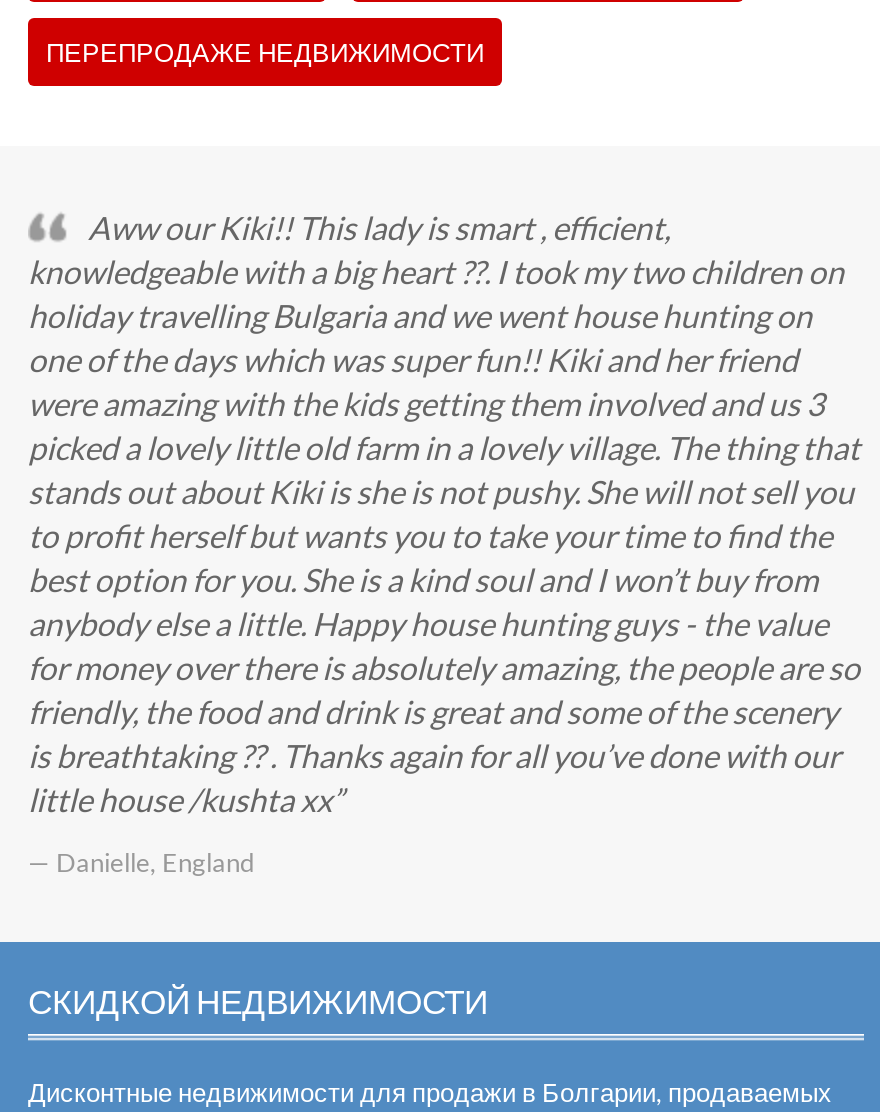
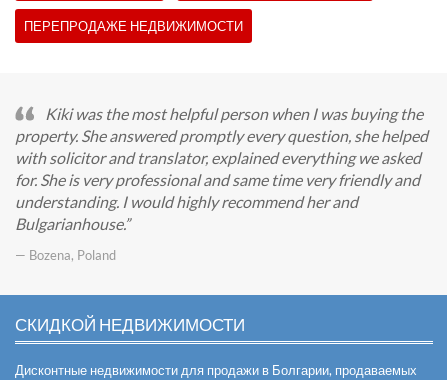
- Aww our Kiki!! This lady is smart , efficient,
- knowledgeable with a big heart ??. I took my two children on
- holiday travelling Bulgaria and we went house hunting on
- one of the days which was super fun!! Kiki and her friend
- were amazing with the kids getting them involved and us 3
- picked a lovely little old farm in a lovely village. The thing that
- stands out about Kiki is she is not pushy. She will not sell you
- to profit herself but wants you to take your time to find the
- best option for you. She is a kind soul and I won’t buy from
- anybody else a little. Happy house hunting guys - the value
- for money over there is absolutely amazing, the people are so
- friendly, the food and drink is great and some of the scenery
- is breathtaking ?? . Thanks again for all you’ve done with our
- little house /kushta xx
+ Kiki was the most helpful person when I was buying the
+ property. She answered promptly every question, she helped
+ with solicitor and translator, explained everything we asked
+ for. She is very professional and same time very friendly and
+ understanding. I would highly recommend her and
+ Bulgarianhouse.

- — Danielle, England
+ — Bozena, Poland
